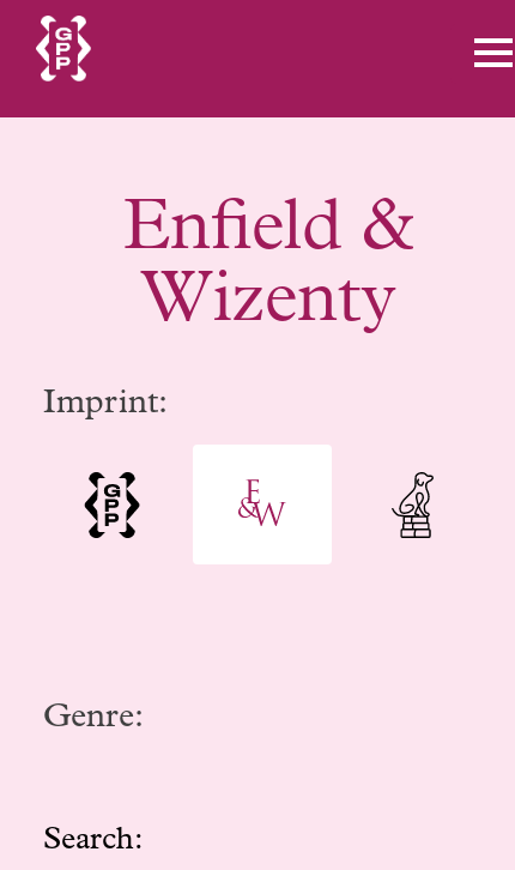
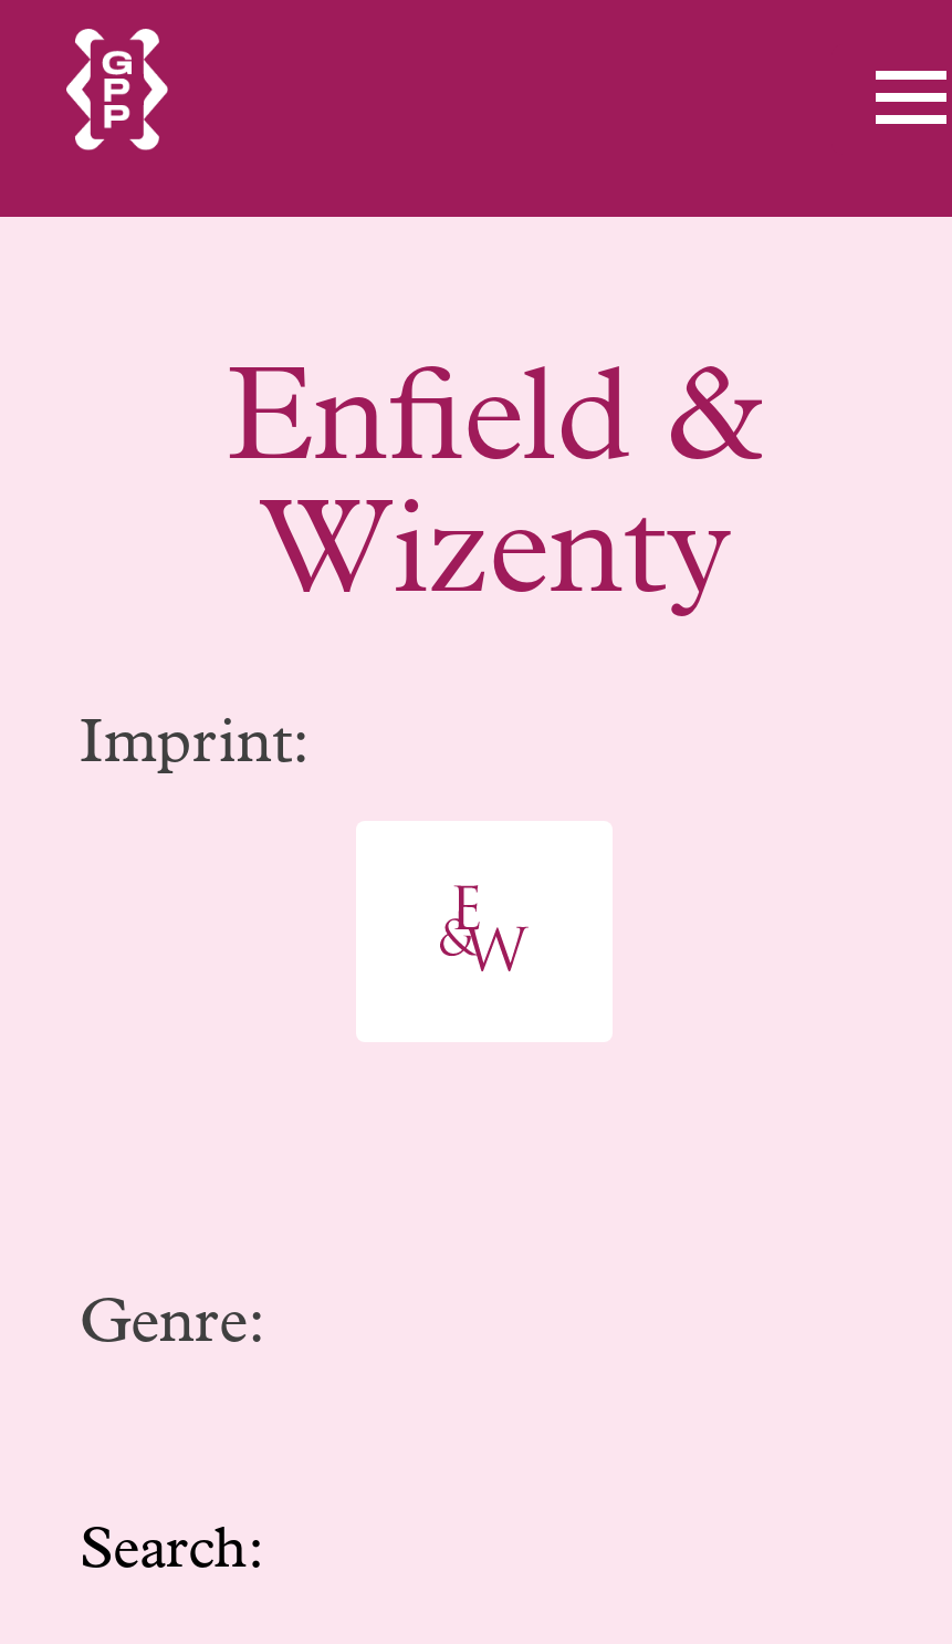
- [image]

- [image]
